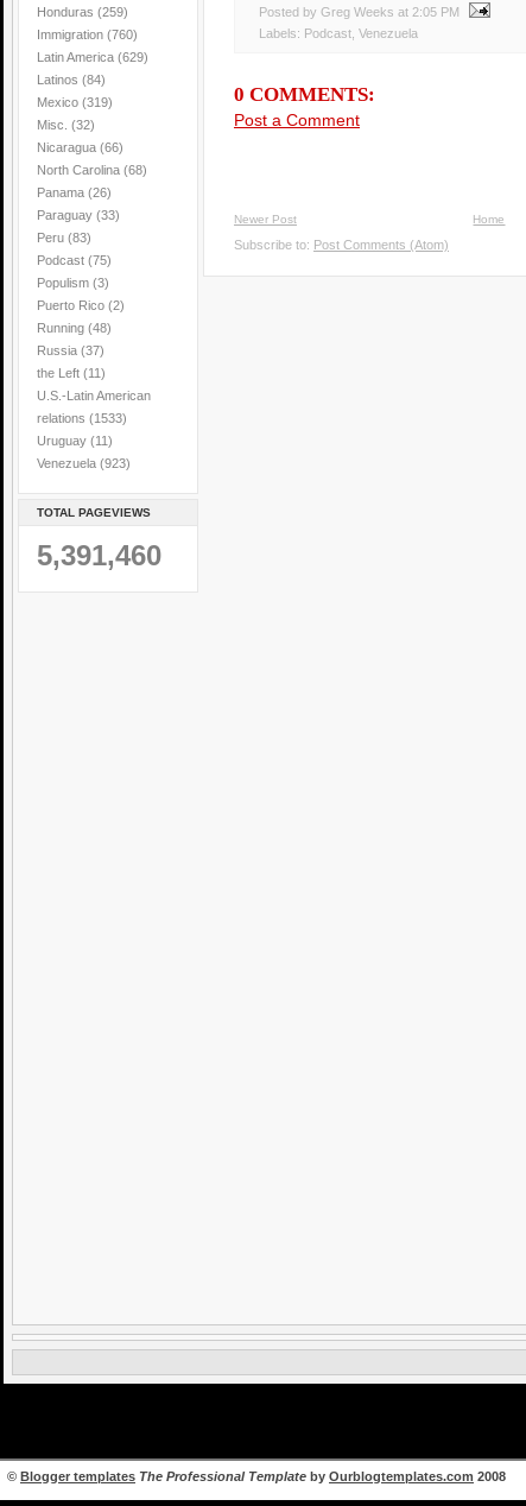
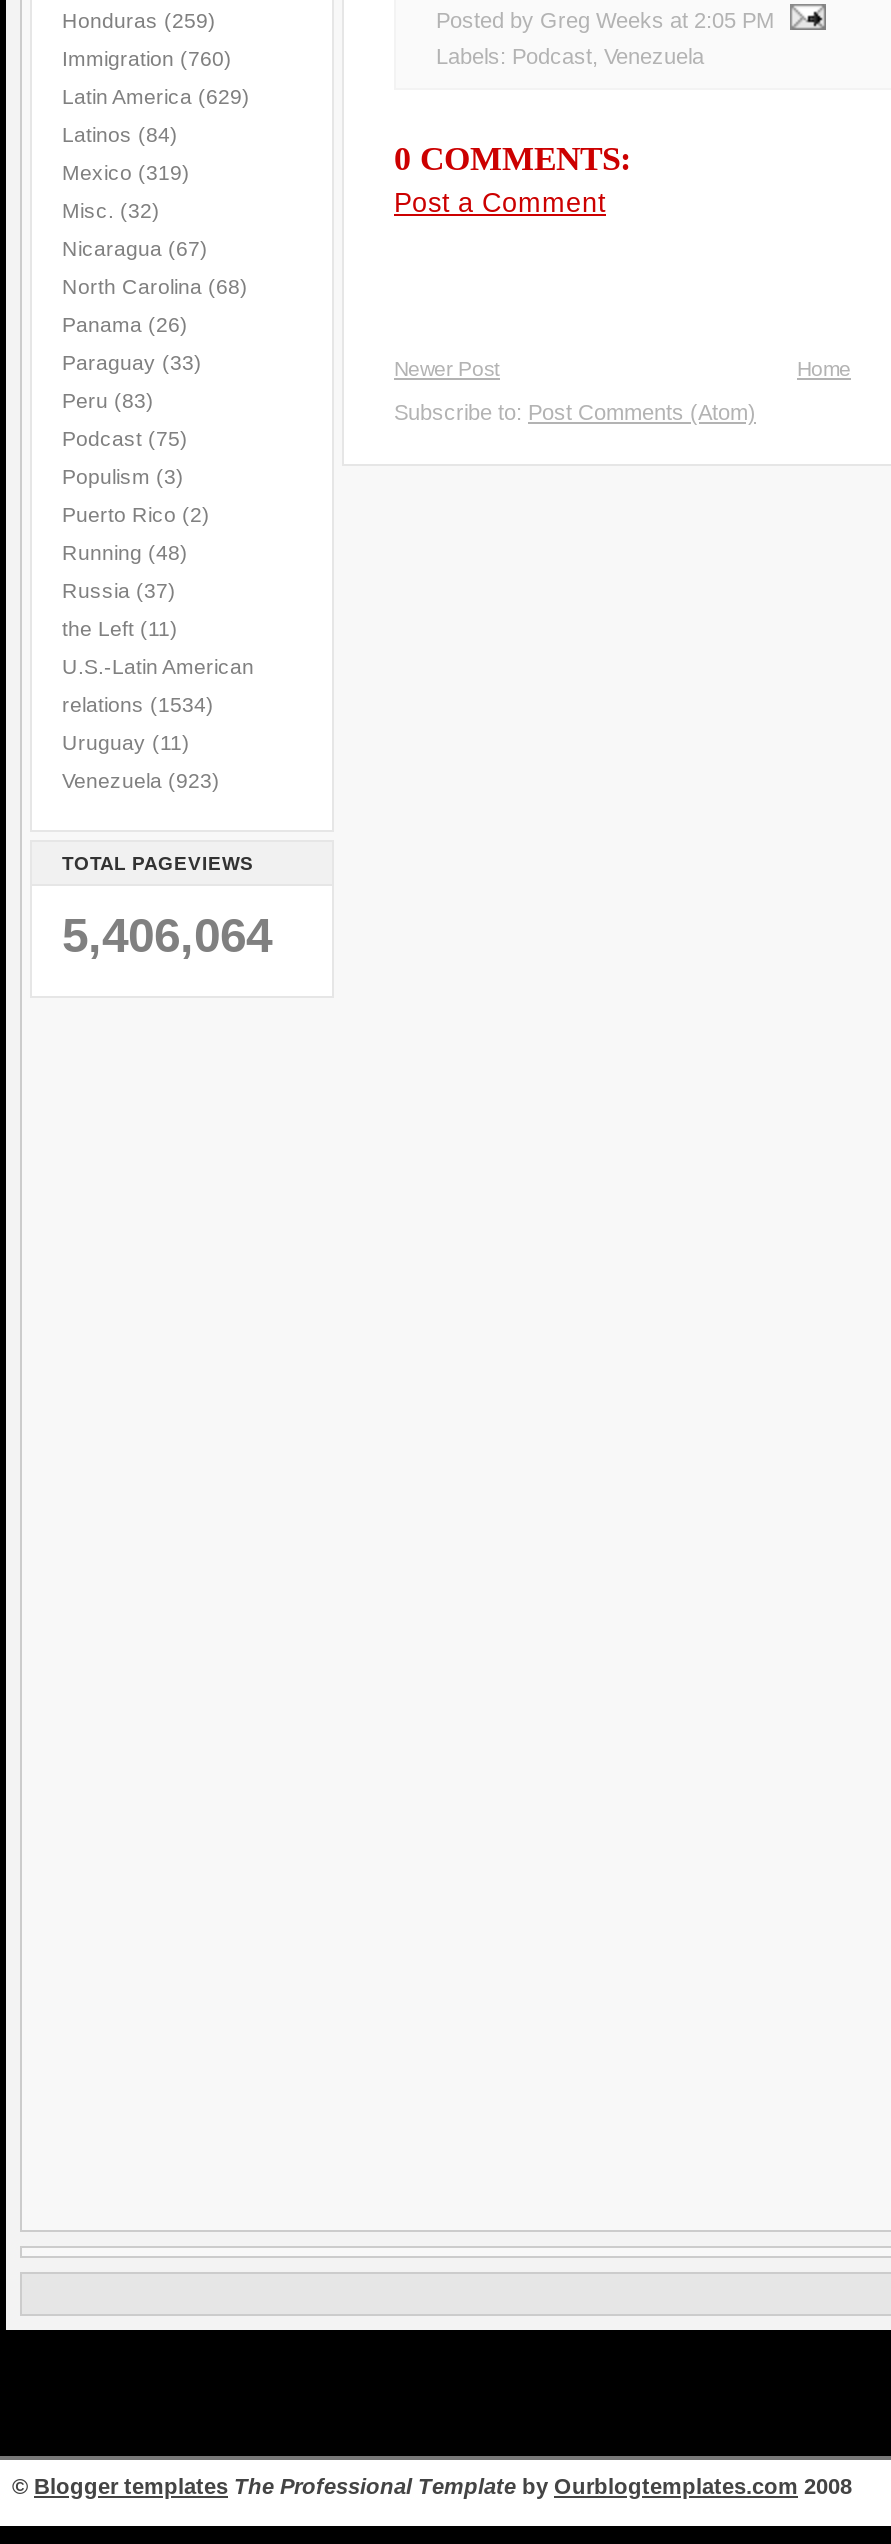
- Nicaragua (66)
+ Nicaragua (67)

- relations (1533)
+ relations (1534)

- 5,391,460
+ 5,406,064
